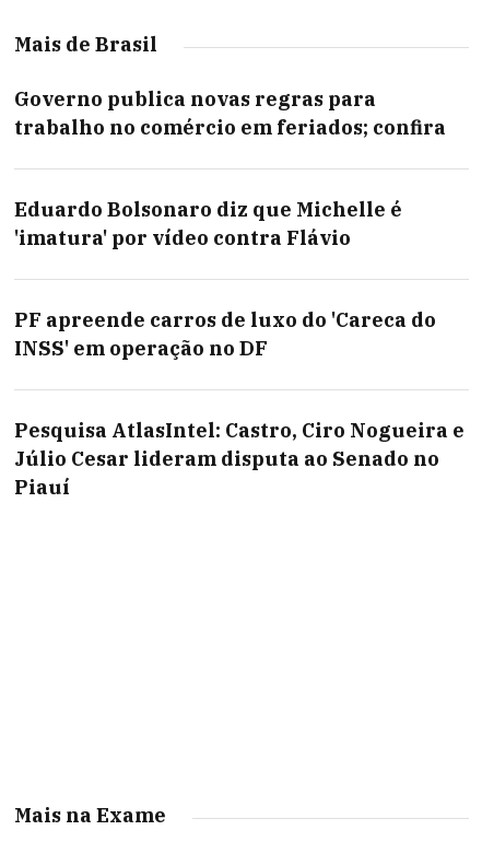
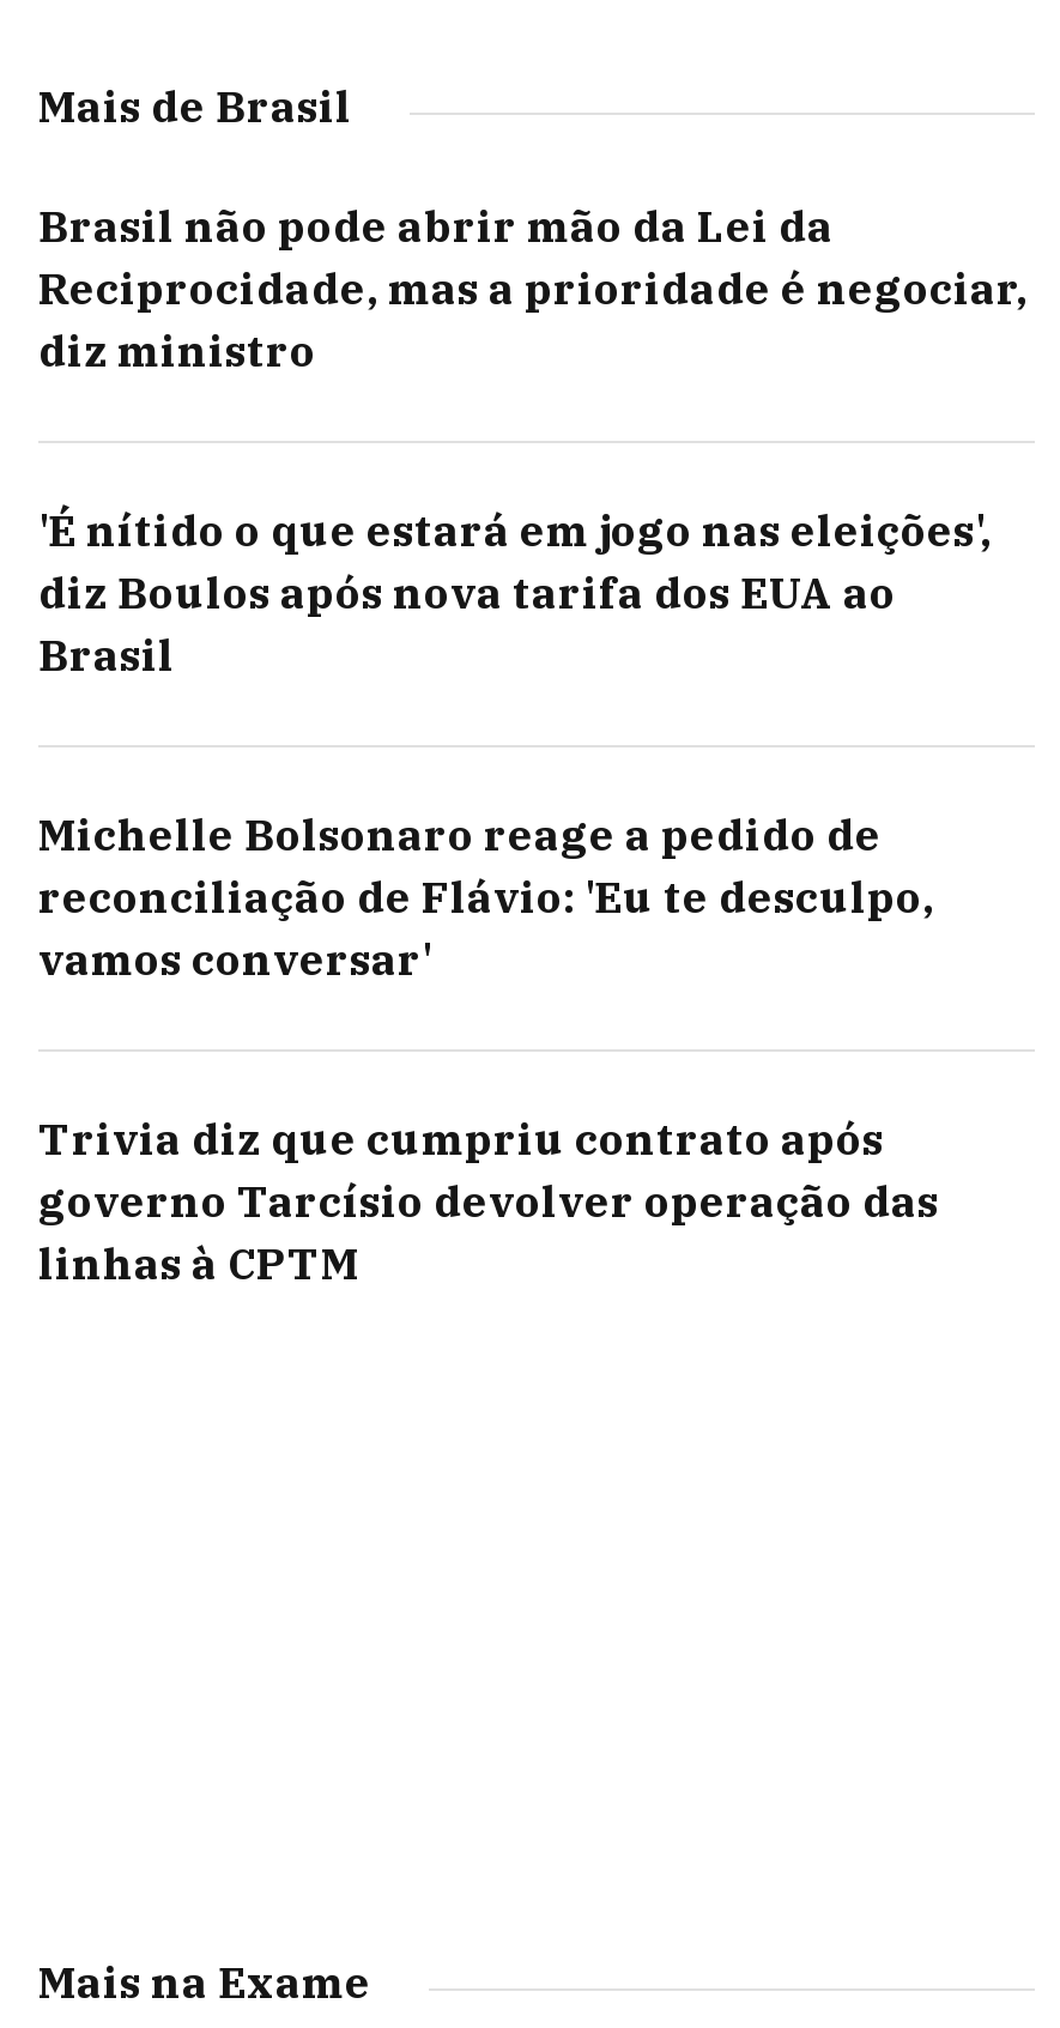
- Governo publica novas regras para
- trabalho no comércio em feriados; confira
+ Brasil não pode abrir mão da Lei da
+ Reciprocidade, mas a prioridade é negociar,
+ diz ministro

- Eduardo Bolsonaro diz que Michelle é
- 'imatura' por vídeo contra Flávio
+ 'É nítido o que estará em jogo nas eleições',
+ diz Boulos após nova tarifa dos EUA ao
+ Brasil

- PF apreende carros de luxo do 'Careca do
- INSS' em operação no DF
+ Michelle Bolsonaro reage a pedido de
+ reconciliação de Flávio: 'Eu te desculpo,
+ vamos conversar'

- Pesquisa AtlasIntel: Castro, Ciro Nogueira e
- Júlio Cesar lideram disputa ao Senado no
- Piauí
+ Trivia diz que cumpriu contrato após
+ governo Tarcísio devolver operação das
+ linhas à CPTM
